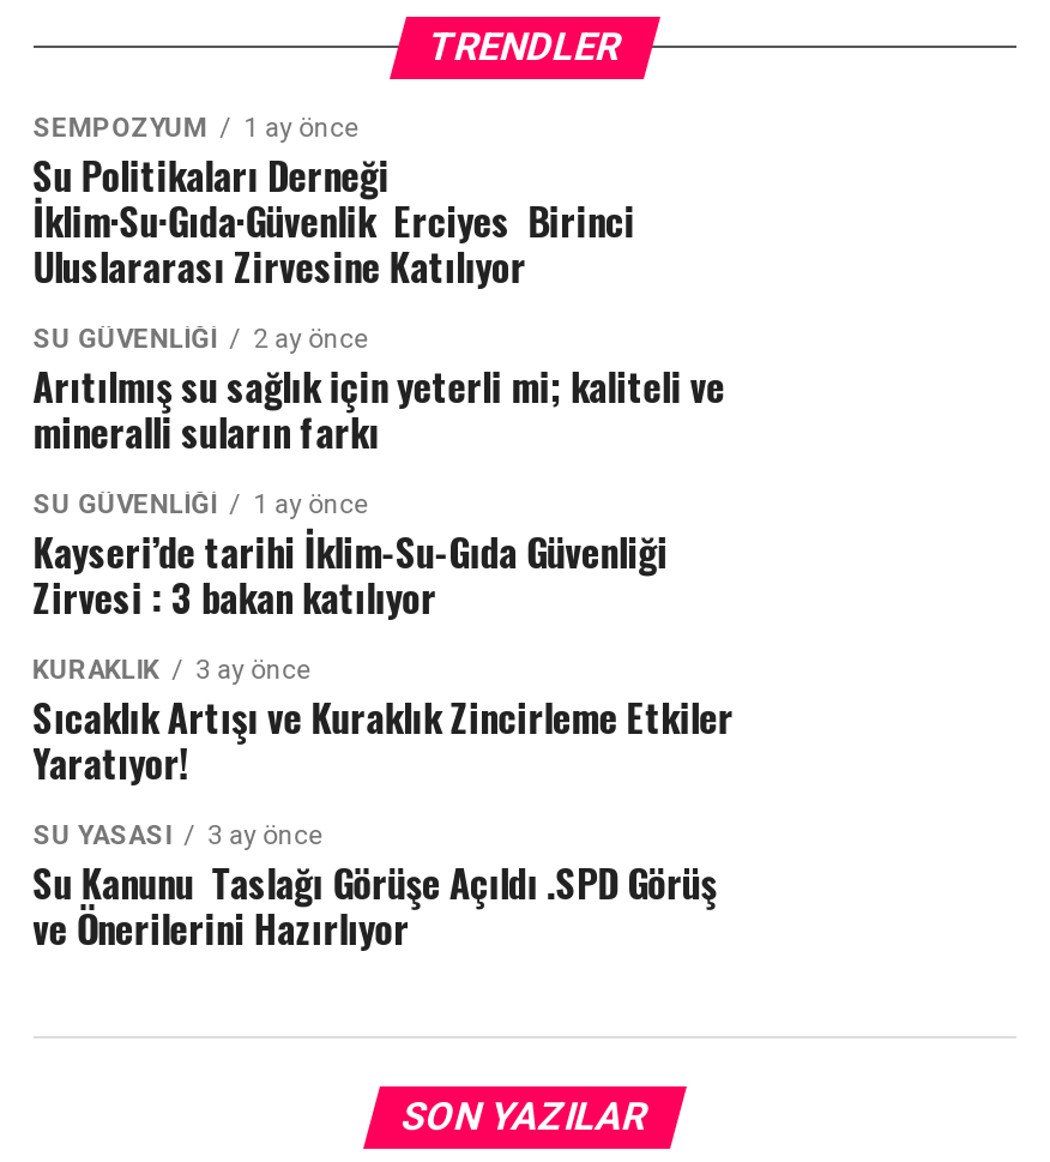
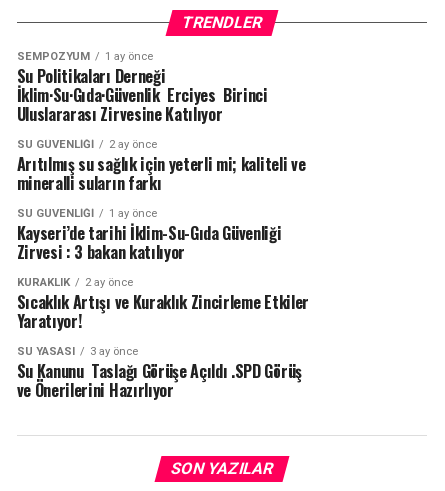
- KURAKLIK 3 ay önce
+ KURAKLIK 2 ay önce
